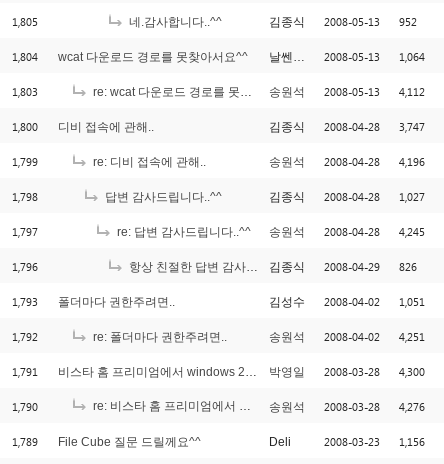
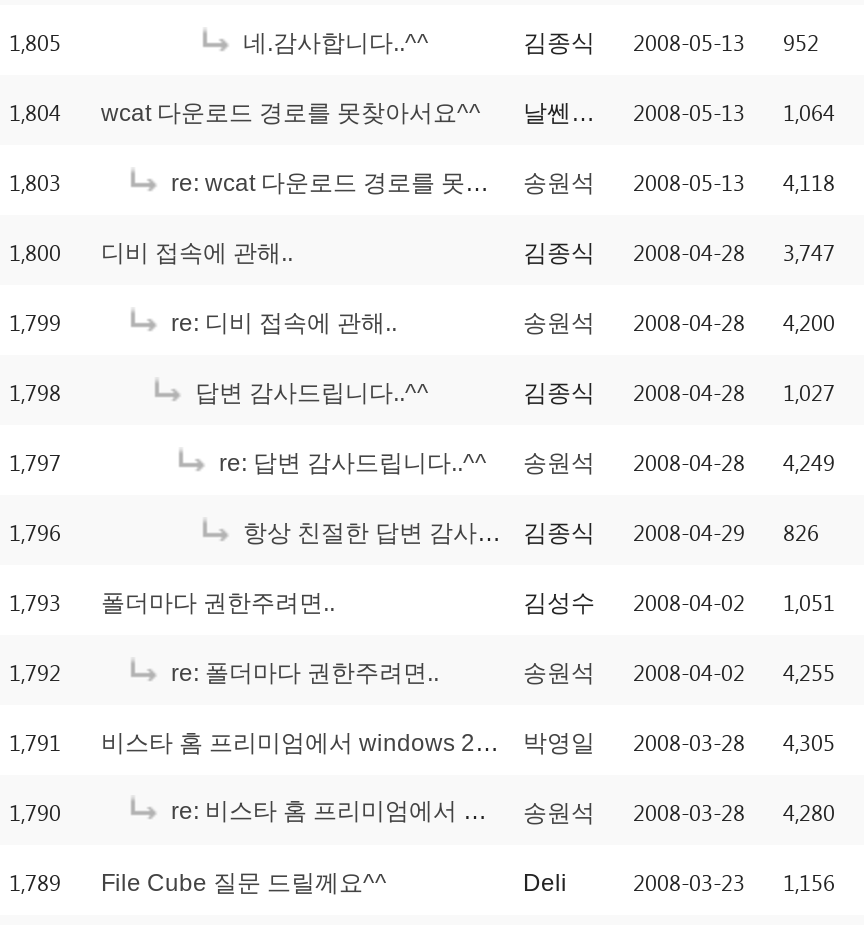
- 송원석 2008-05-13 4,112
+ 송원석 2008-05-13 4,118

- 송원석 2008-04-28 4,196
+ 송원석 2008-04-28 4,200

- re: 답변 감사드립니다..^^ 송원석 2008-04-28 4,245
+ re: 답변 감사드립니다..^^ 송원석 2008-04-28 4,249

- 송원석 2008-04-02 4,251
+ 송원석 2008-04-02 4,255

- 4,300
+ 4,305

- 송원석 2008-03-28 4,276
+ 송원석 2008-03-28 4,280
